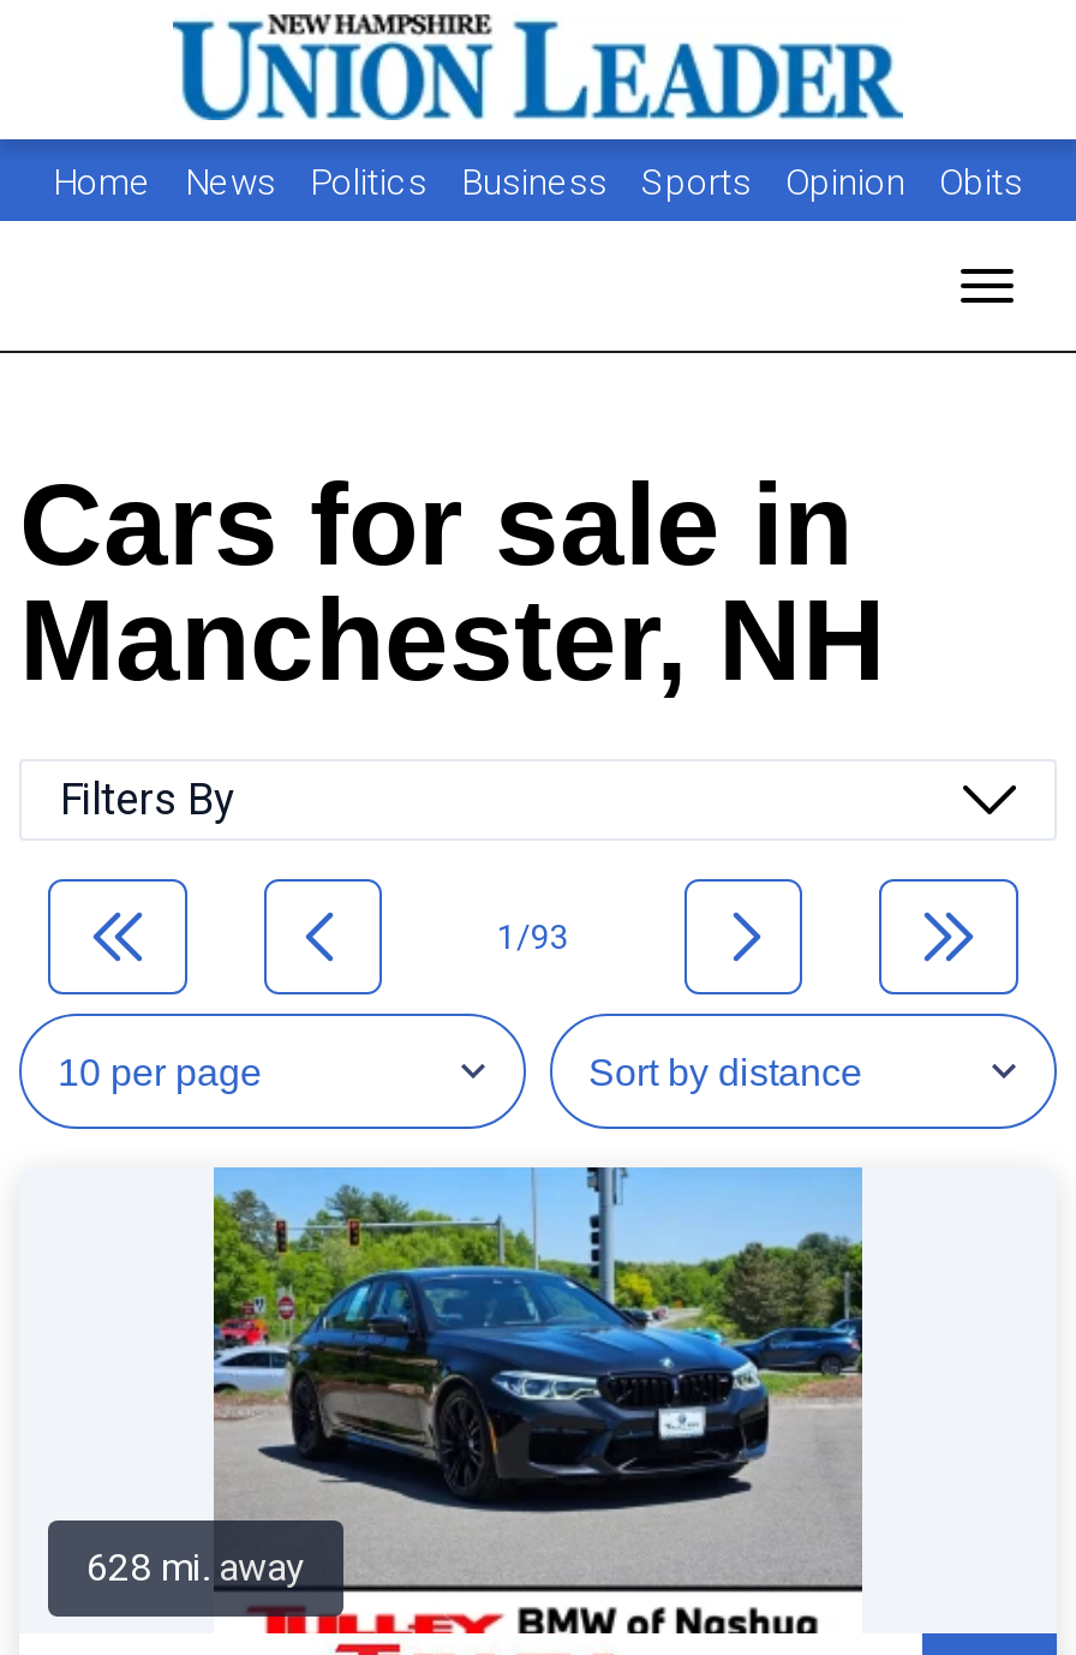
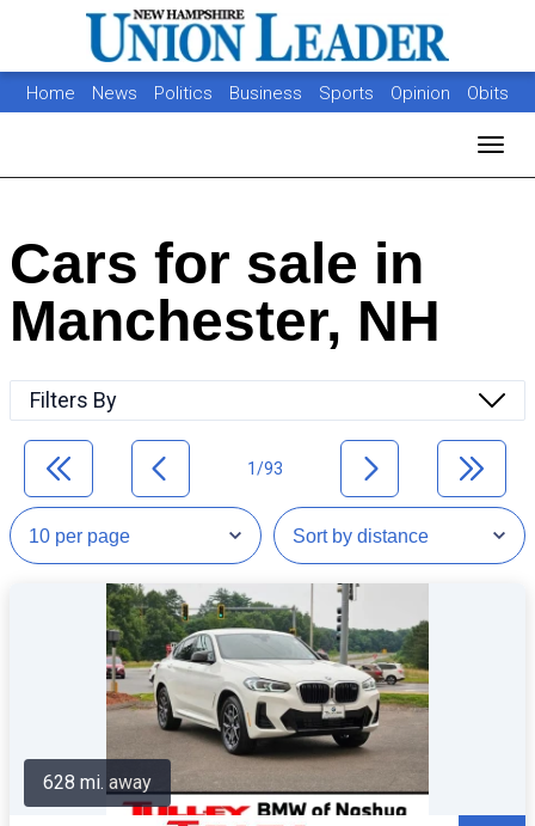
- [image]
+ [image]
